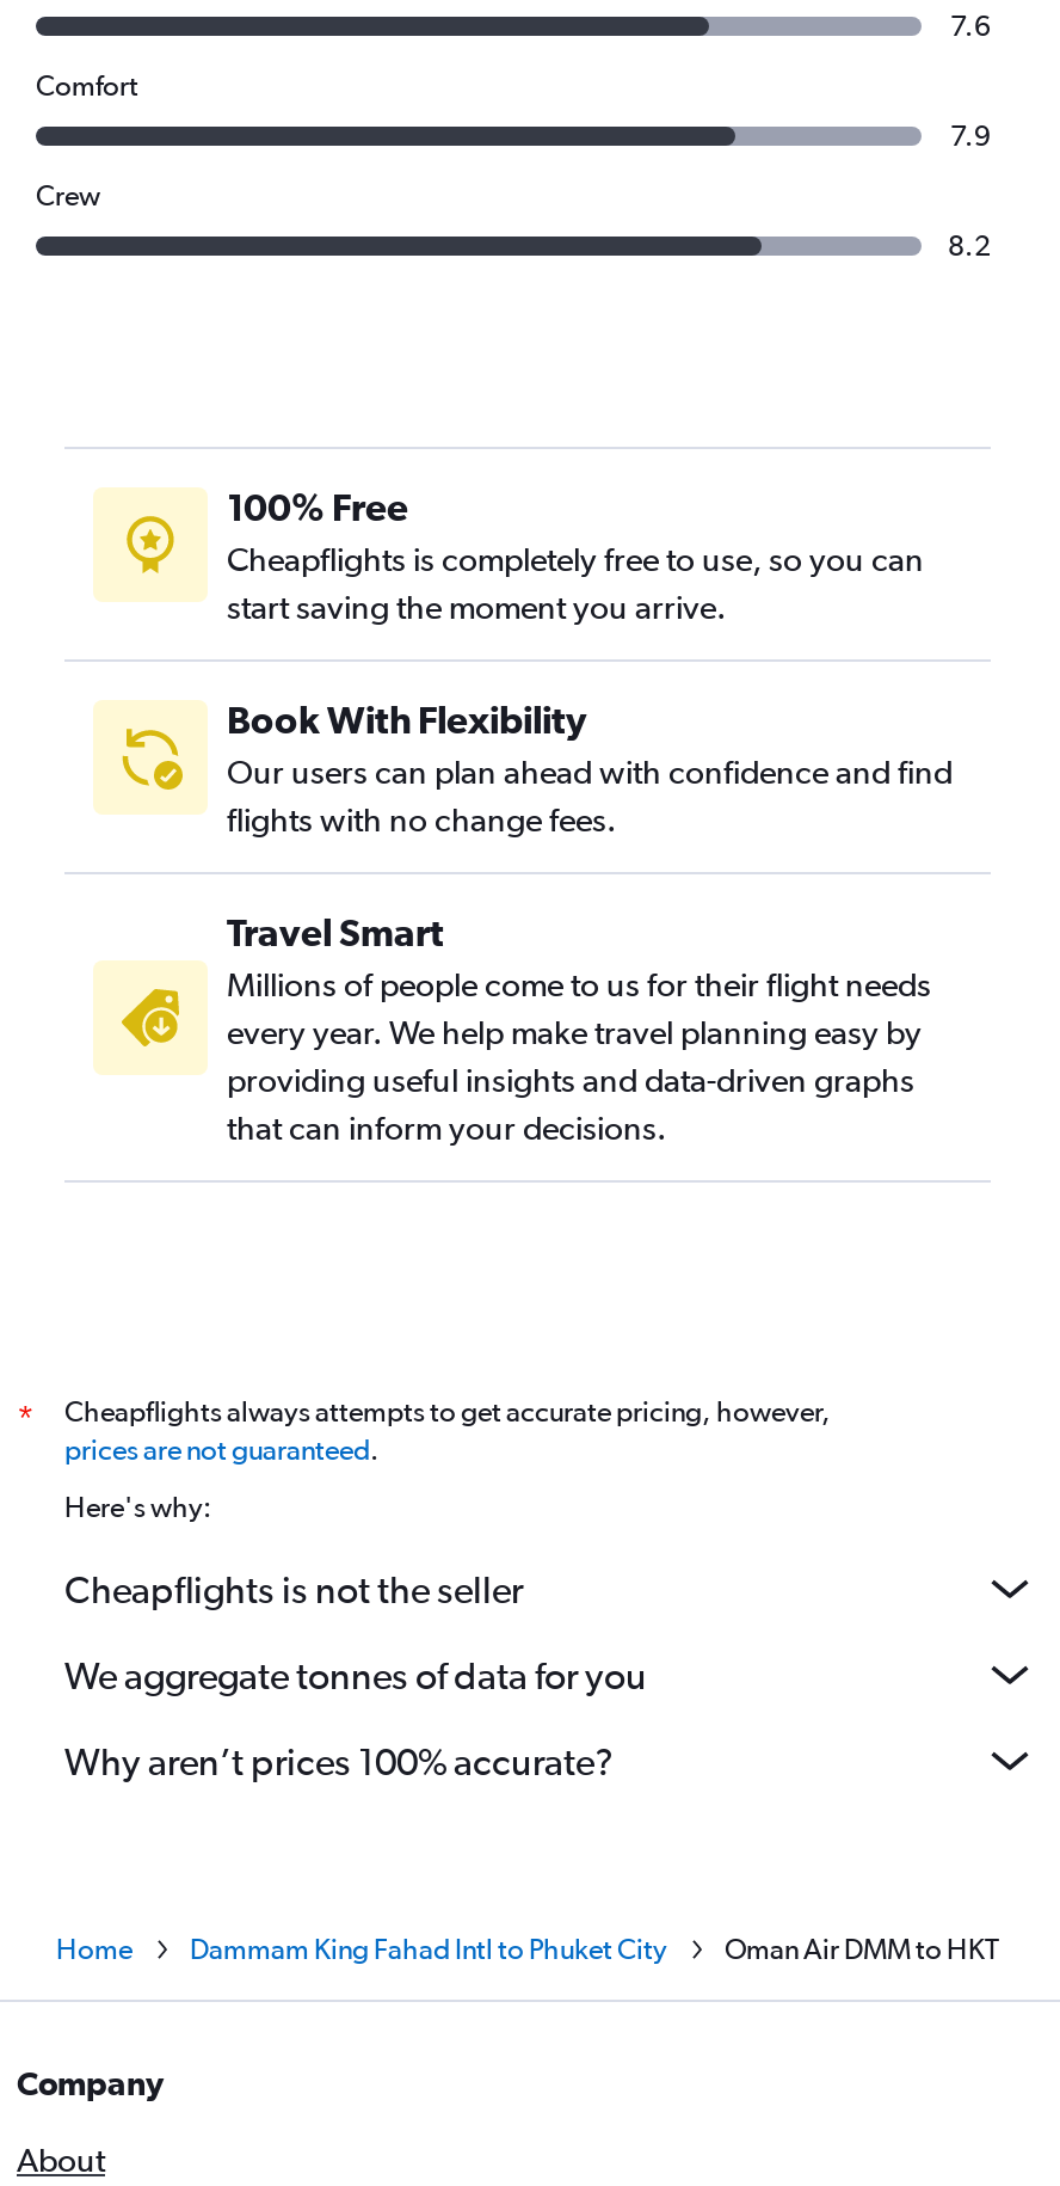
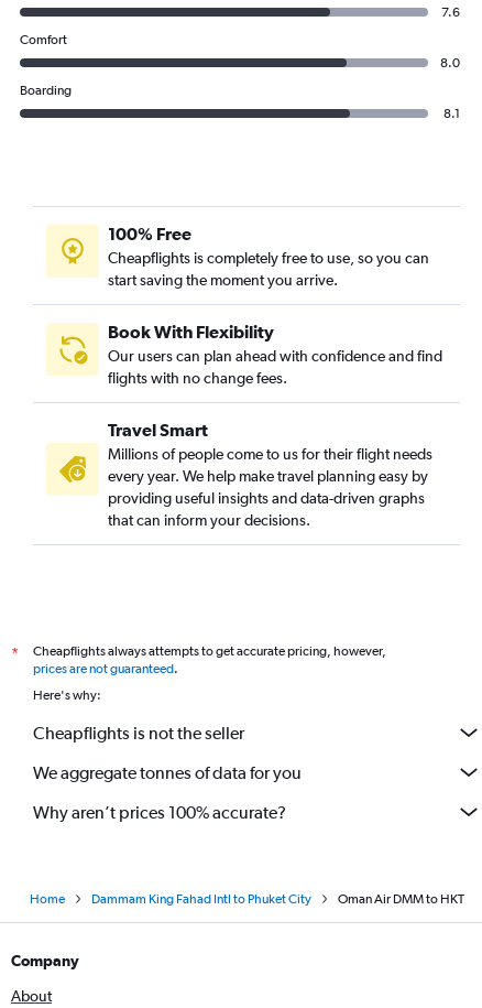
- 7.9
+ 8.0

- Crew
+ Boarding

- 8.2
+ 8.1
